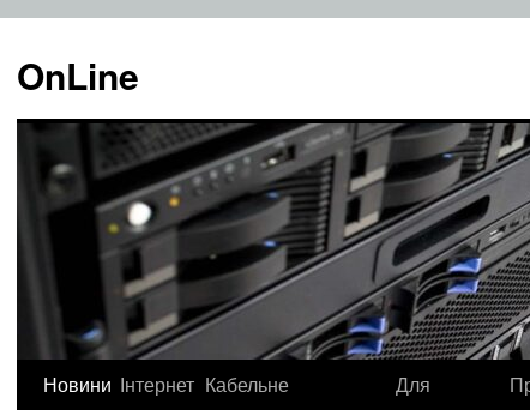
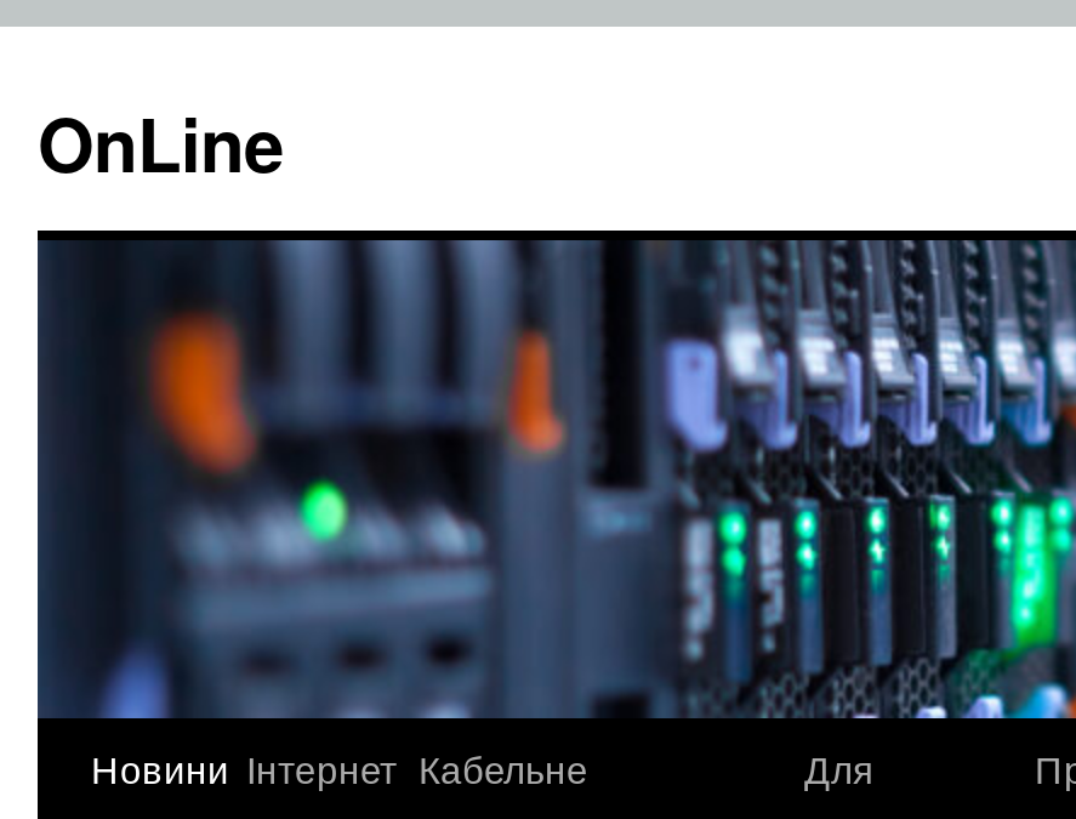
- [image]
+ [image]
